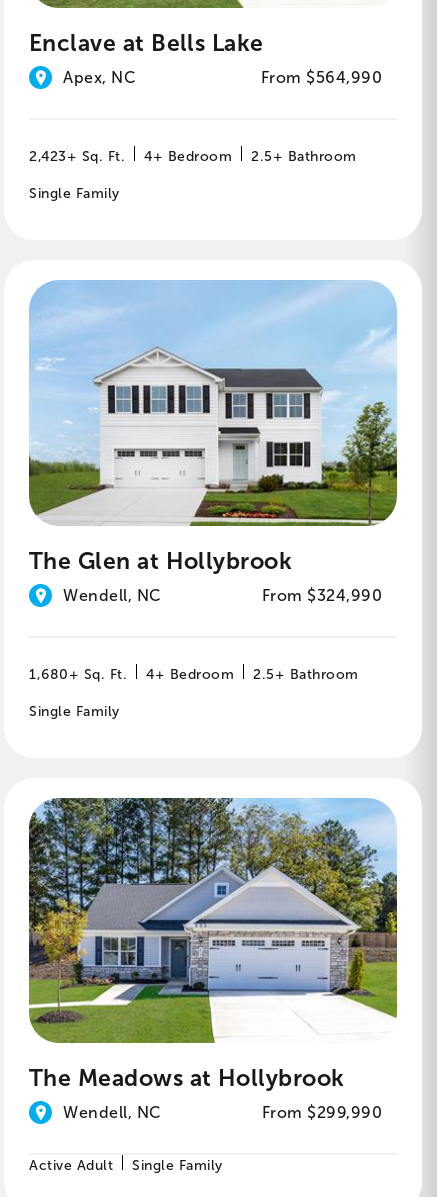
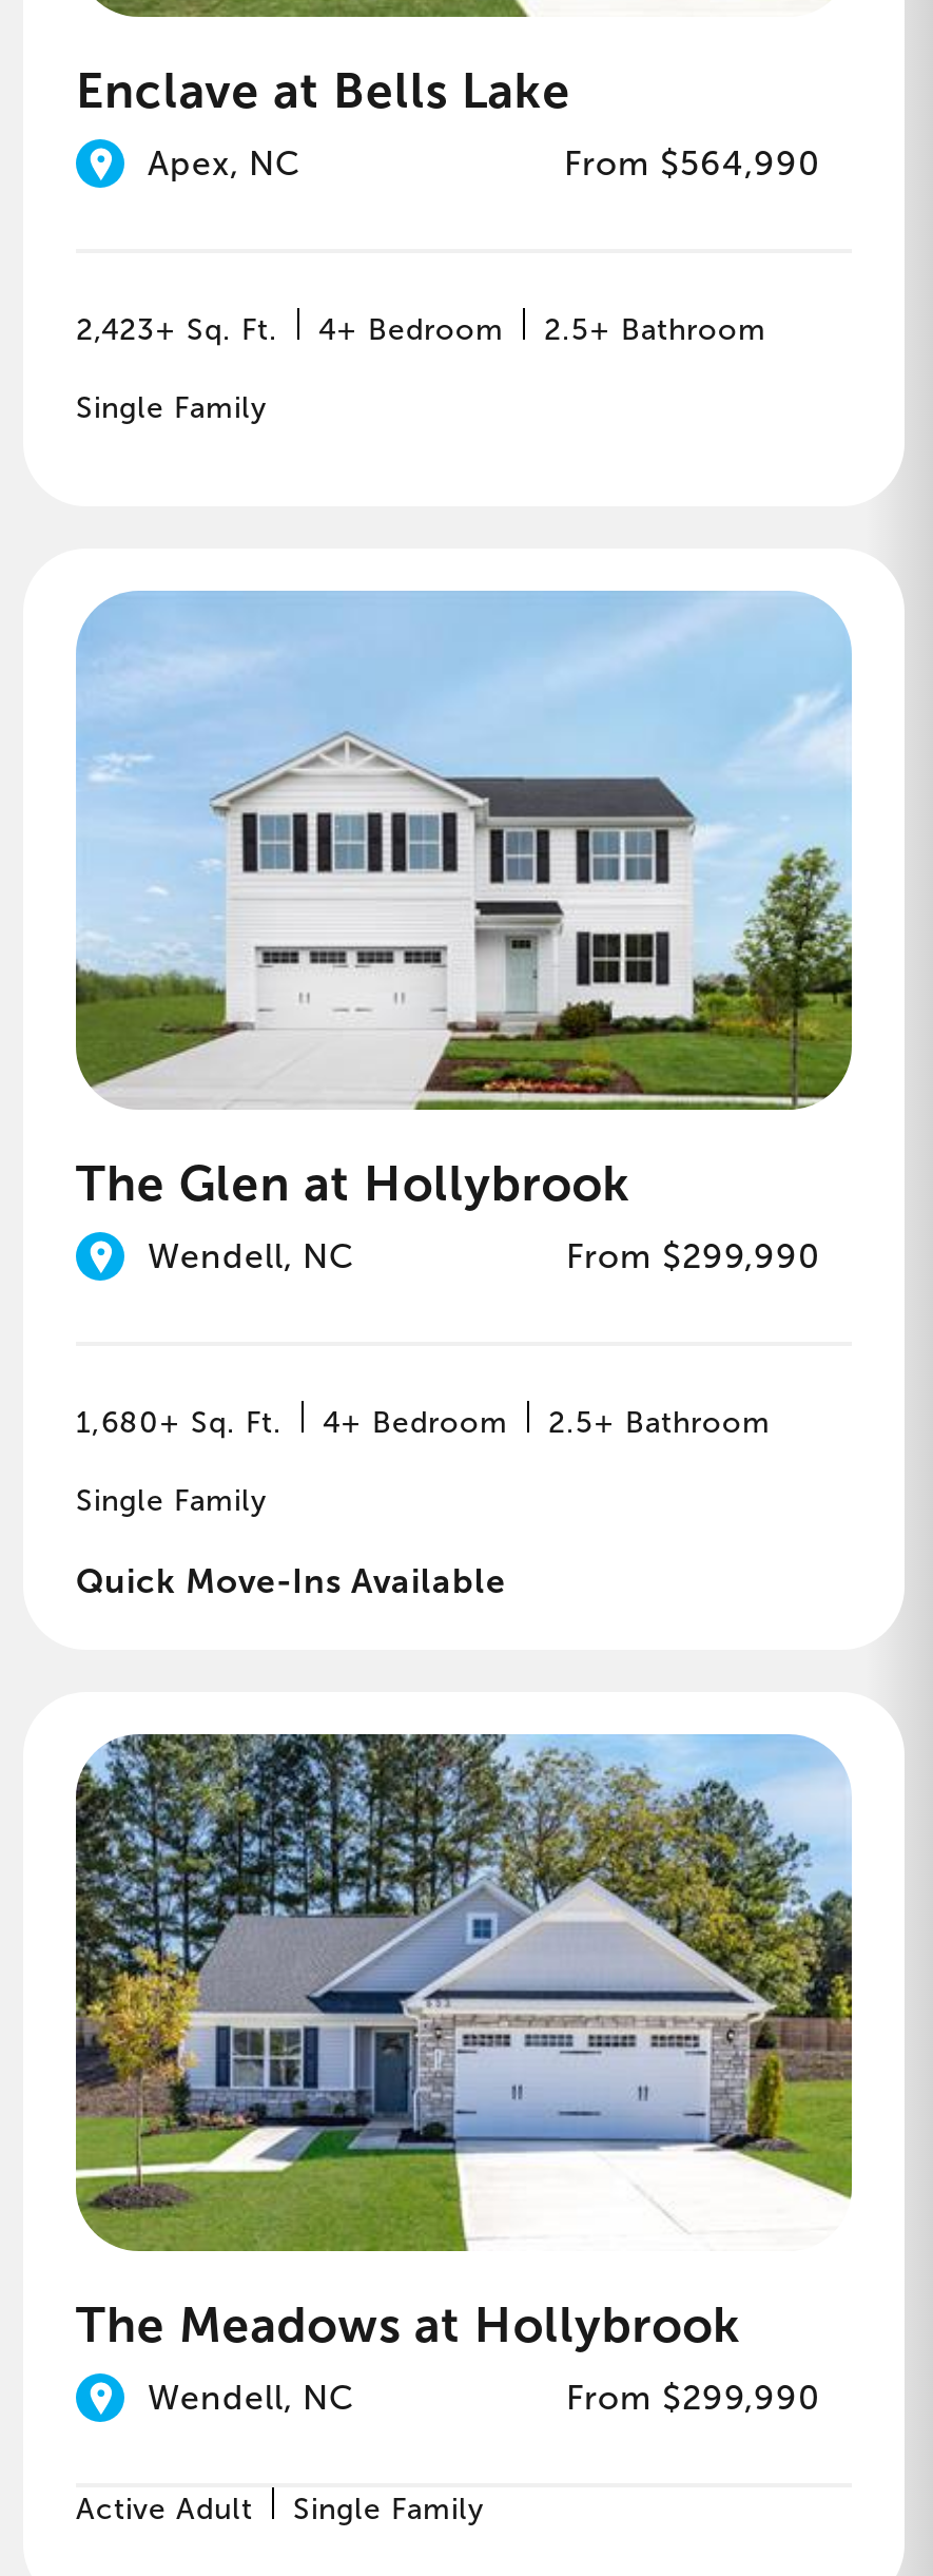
- From $324,990
+ From $299,990

+ Quick Move-Ins Available
